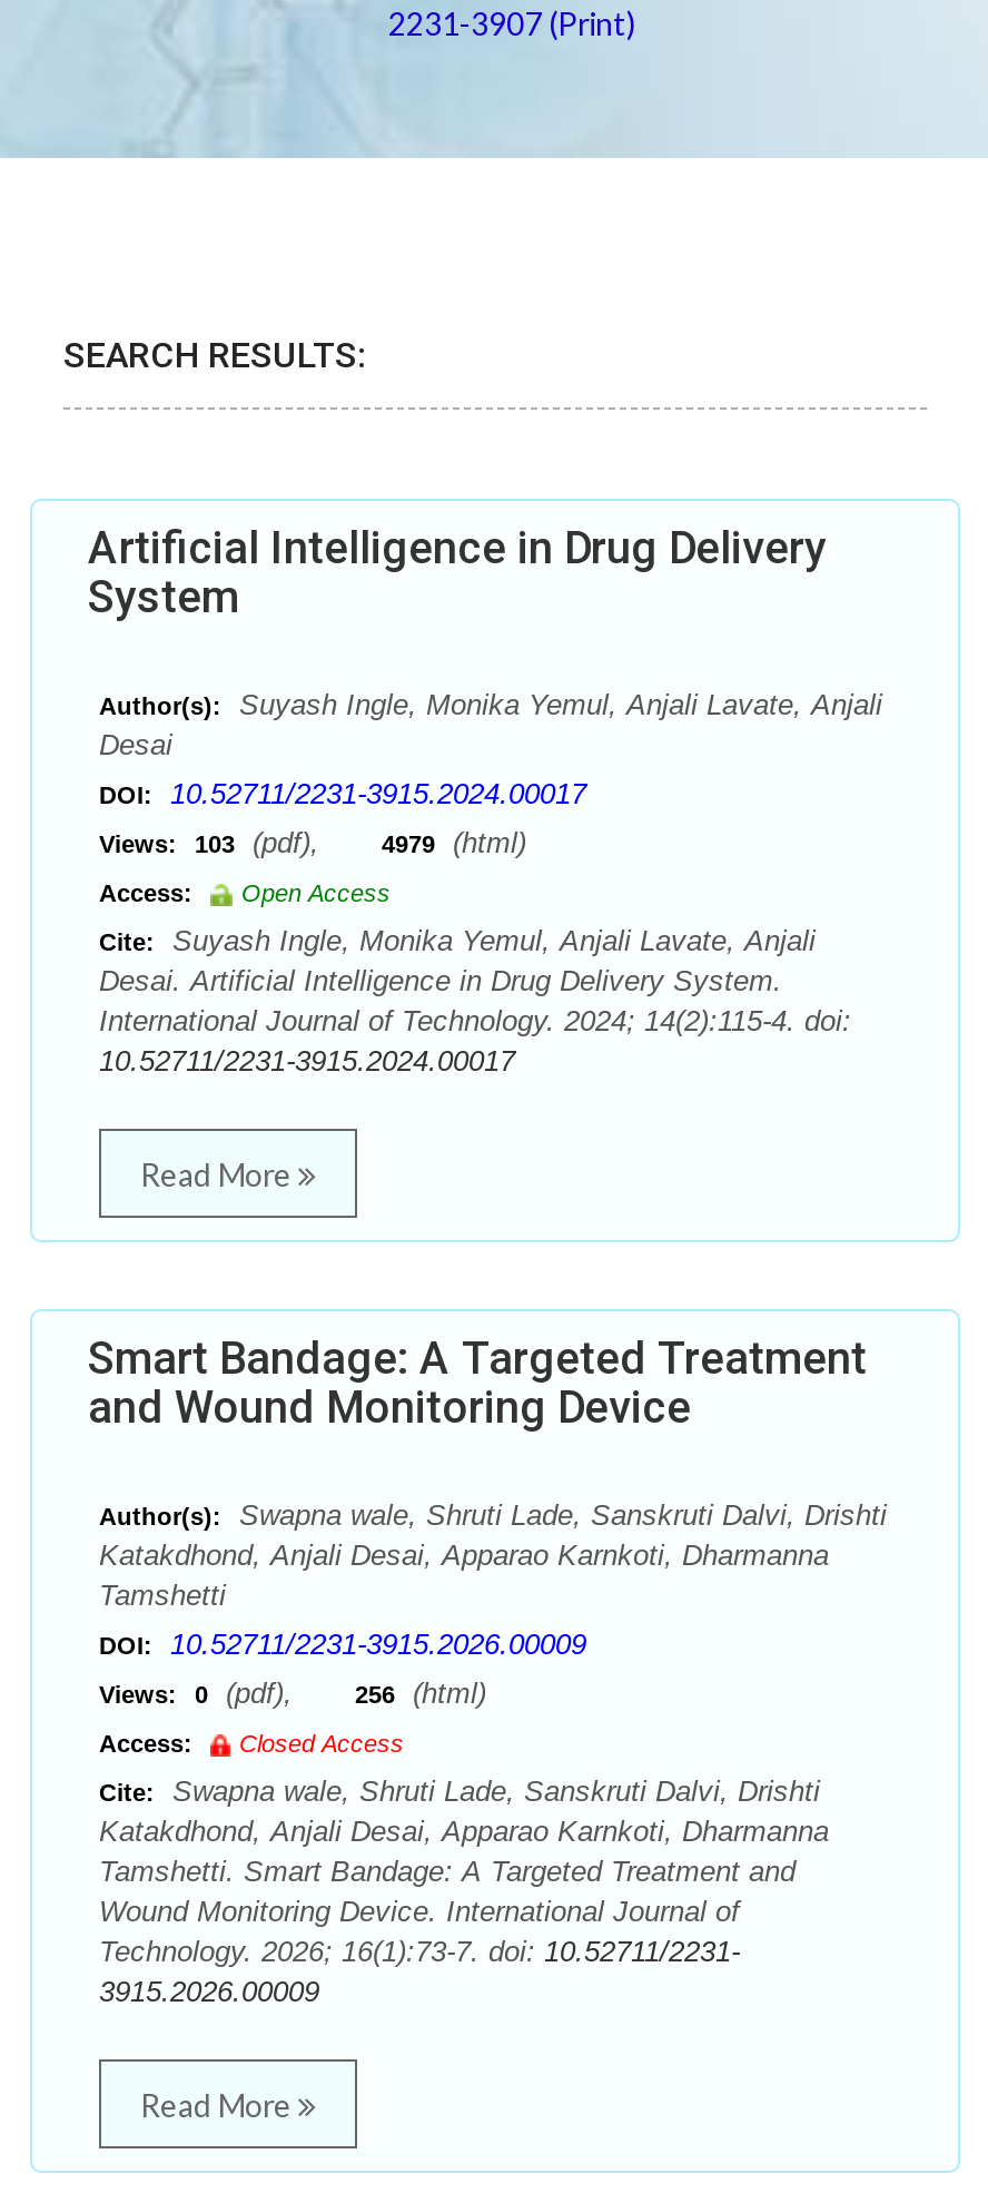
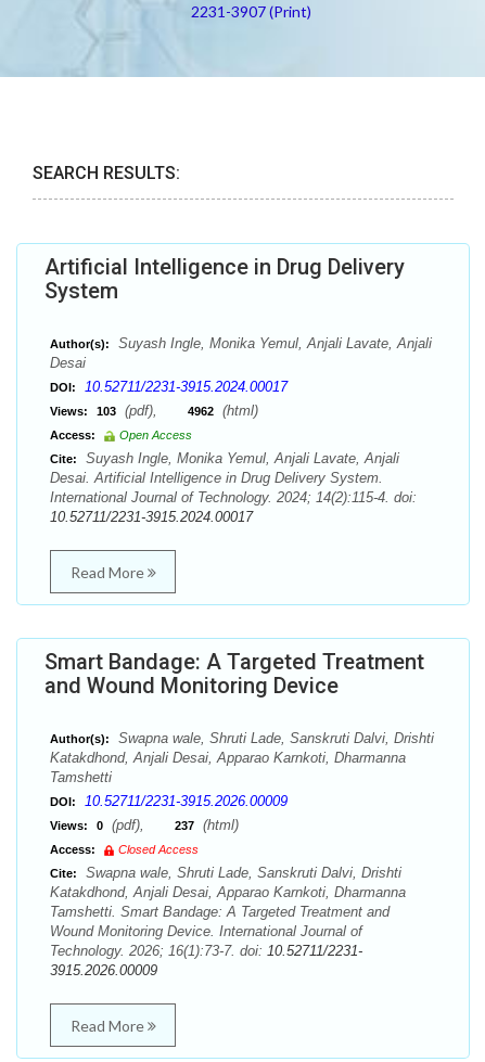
- Views: 103 (pdf), 4979 (html)
+ Views: 103 (pdf), 4962 (html)

- Views: 0 (pdf), 256 (html)
+ Views: 0 (pdf), 237 (html)
